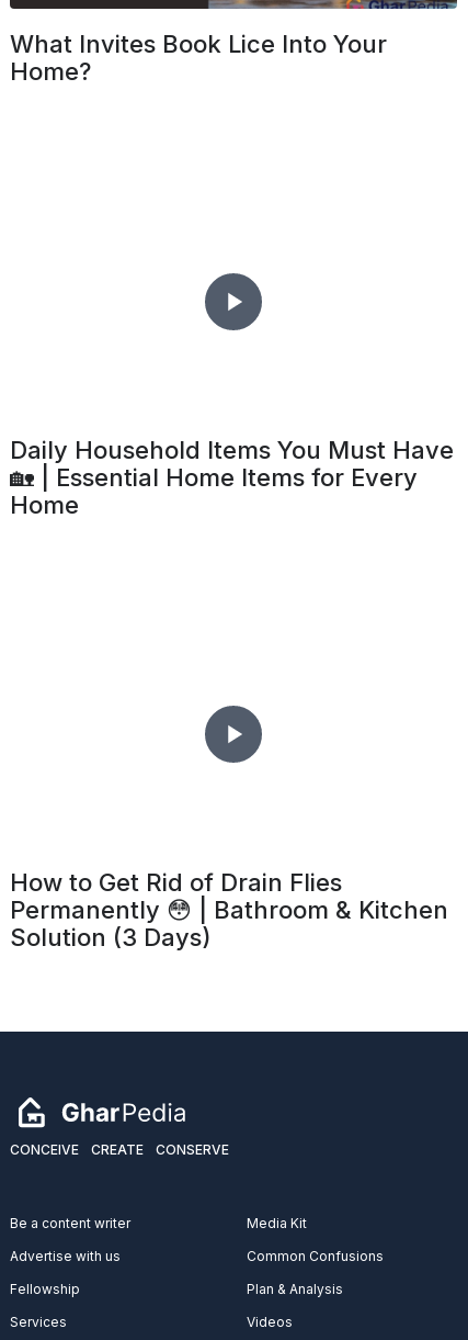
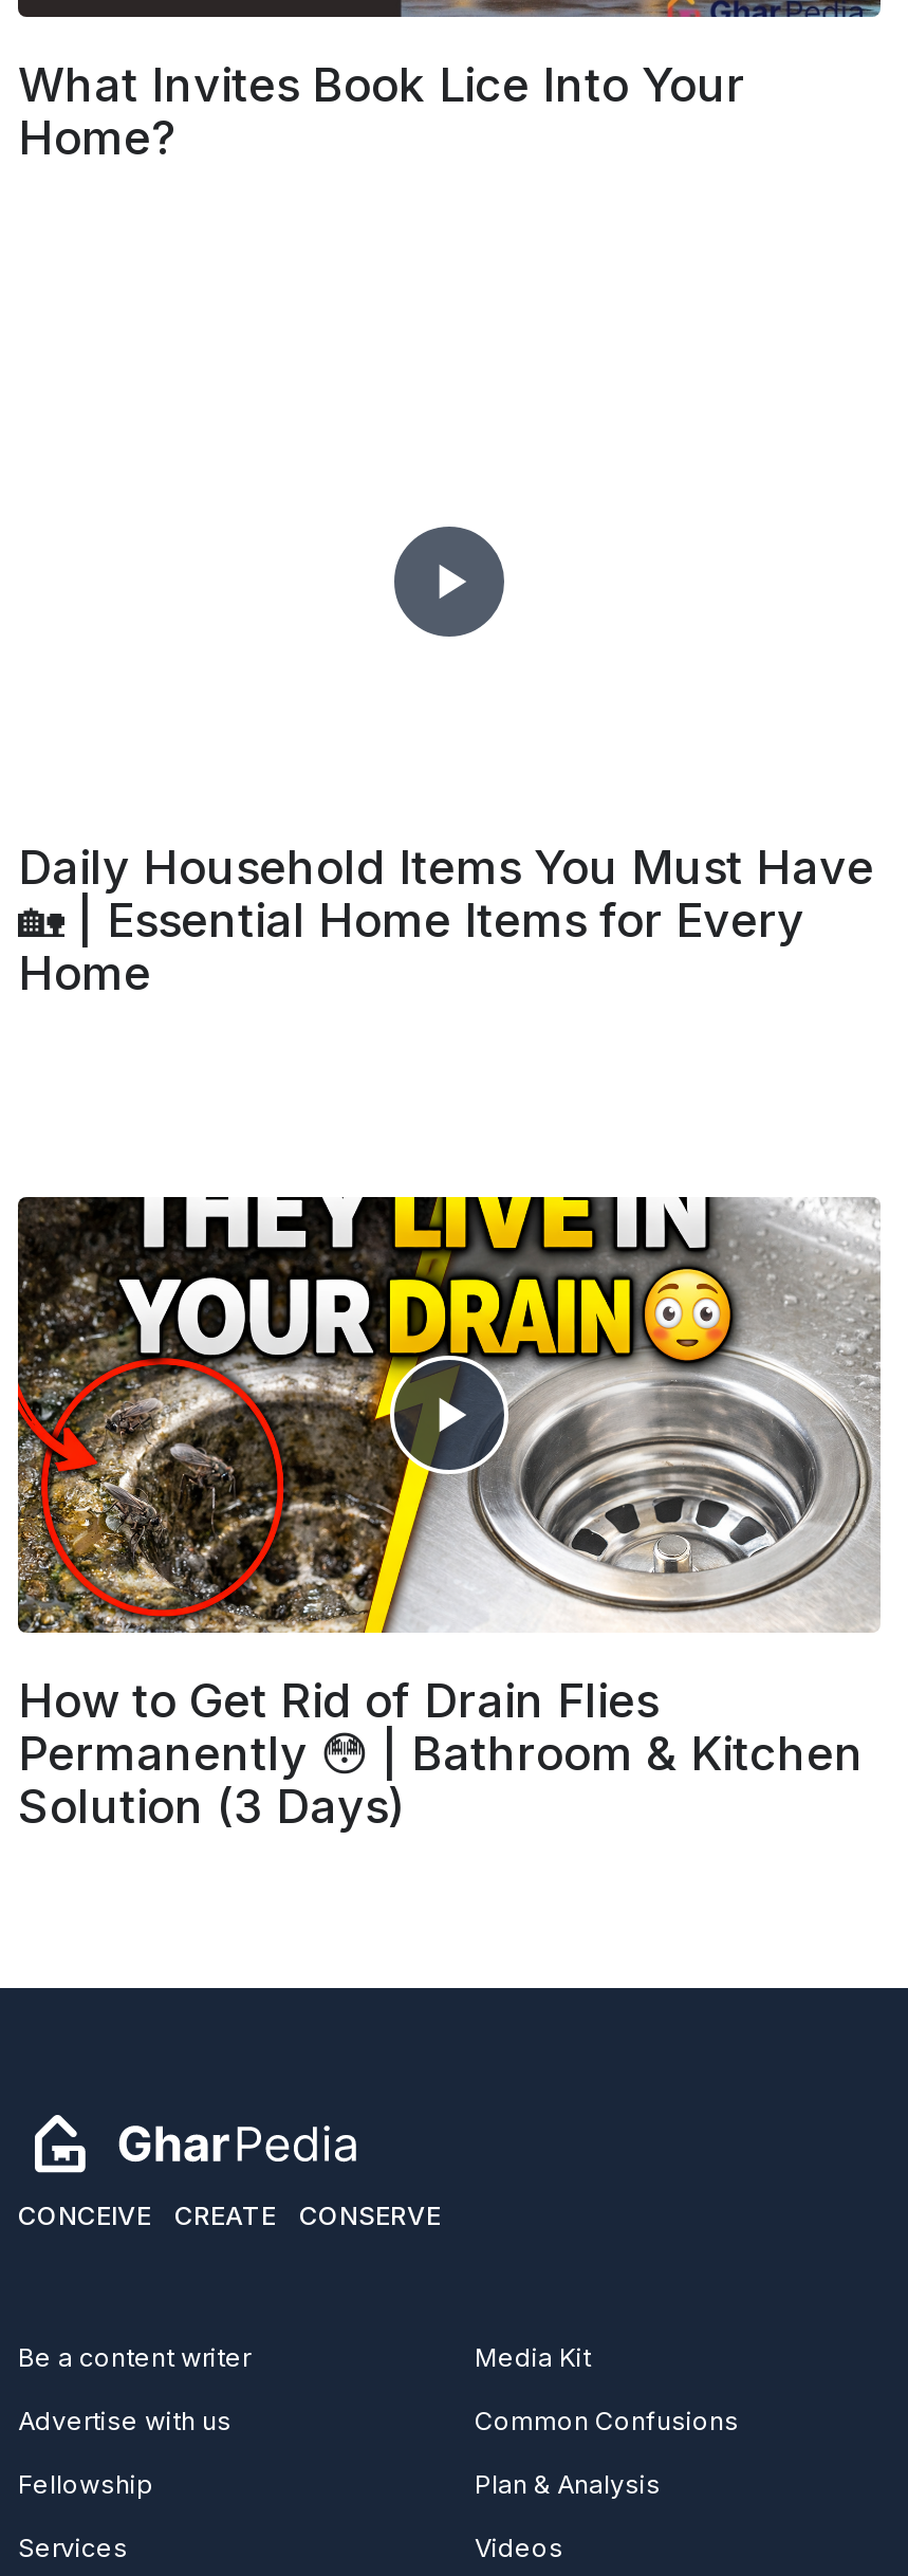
+ [image]
